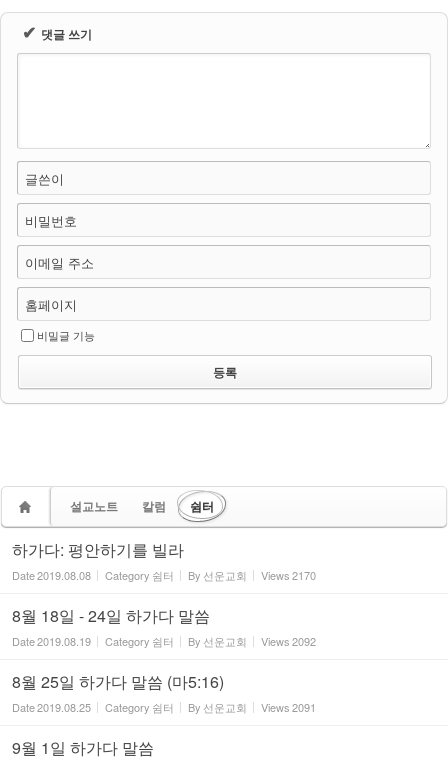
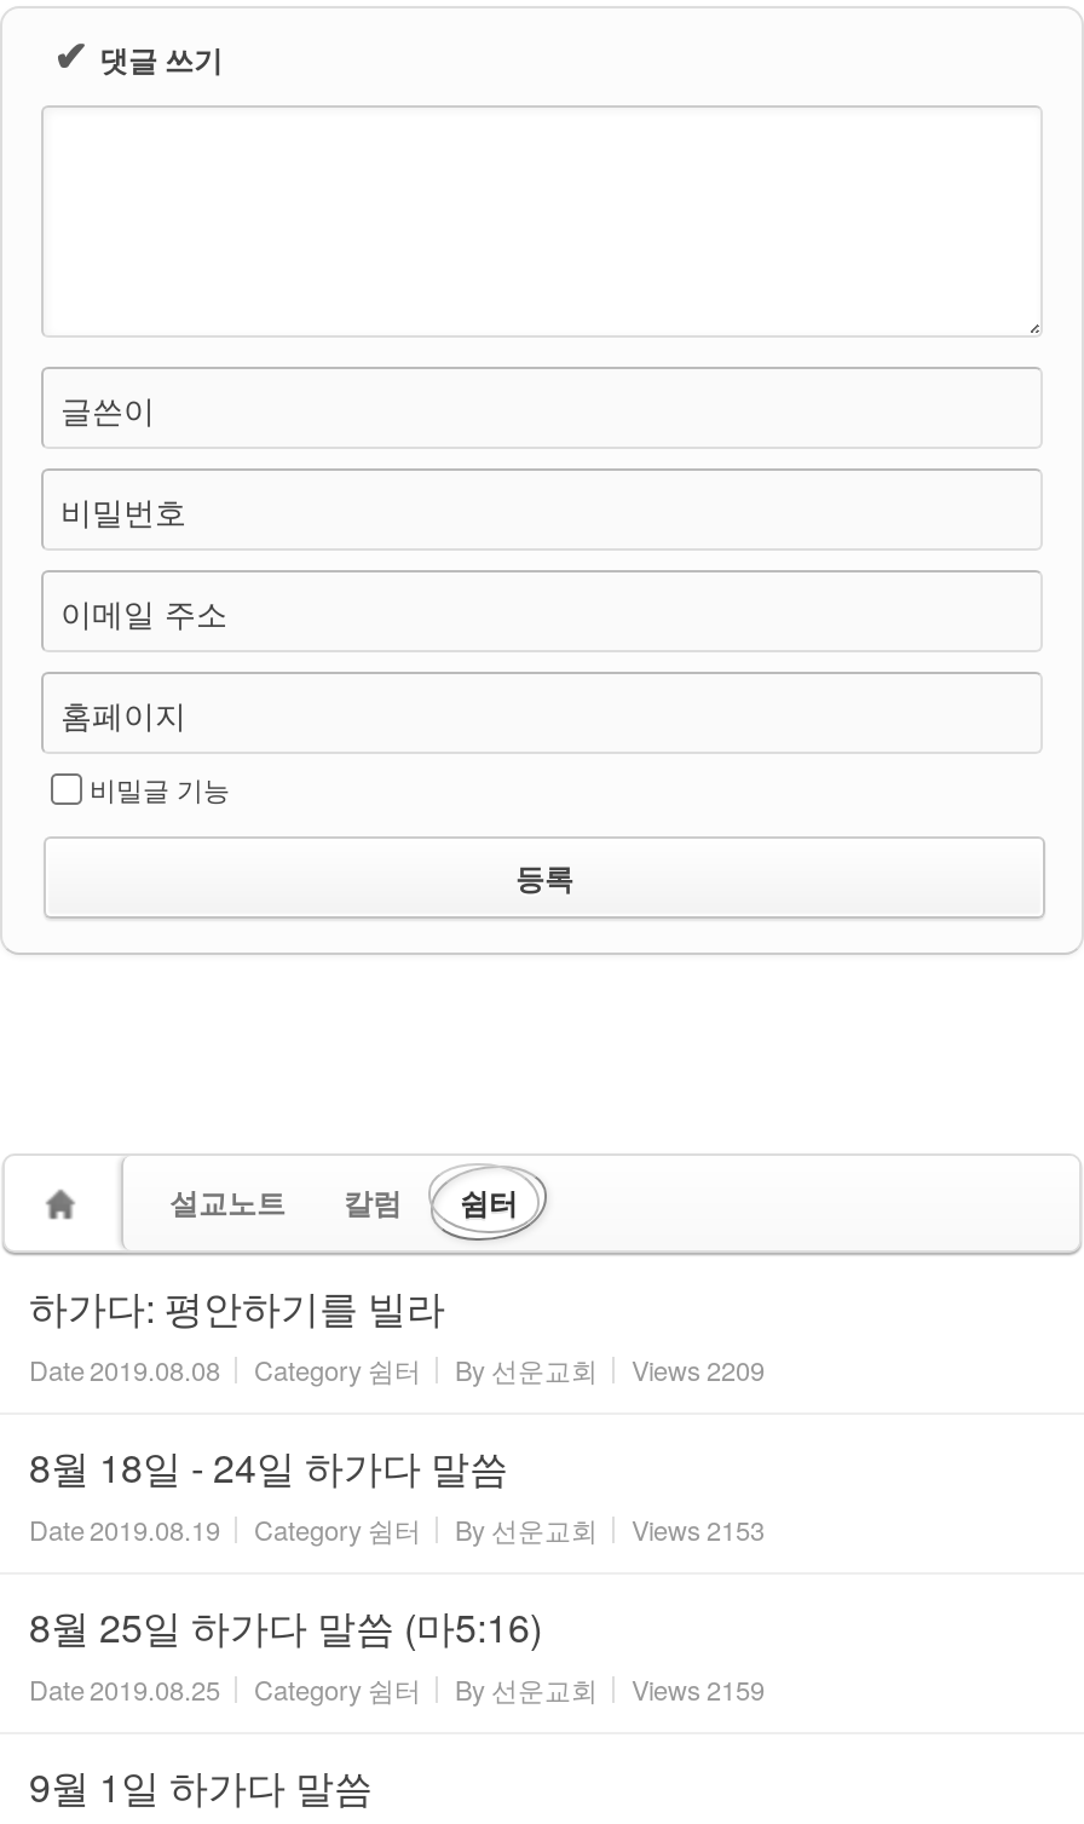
- Date 2019.08.08 Category 쉼터 By 선운교회 Views 2170
+ Date 2019.08.08 Category 쉼터 By 선운교회 Views 2209

- Date 2019.08.19 Category 쉼터 By 선운교회 Views 2092
+ Date 2019.08.19 Category 쉼터 By 선운교회 Views 2153

- Date 2019.08.25 Category 쉼터 By 선운교회 Views 2091
+ Date 2019.08.25 Category 쉼터 By 선운교회 Views 2159
